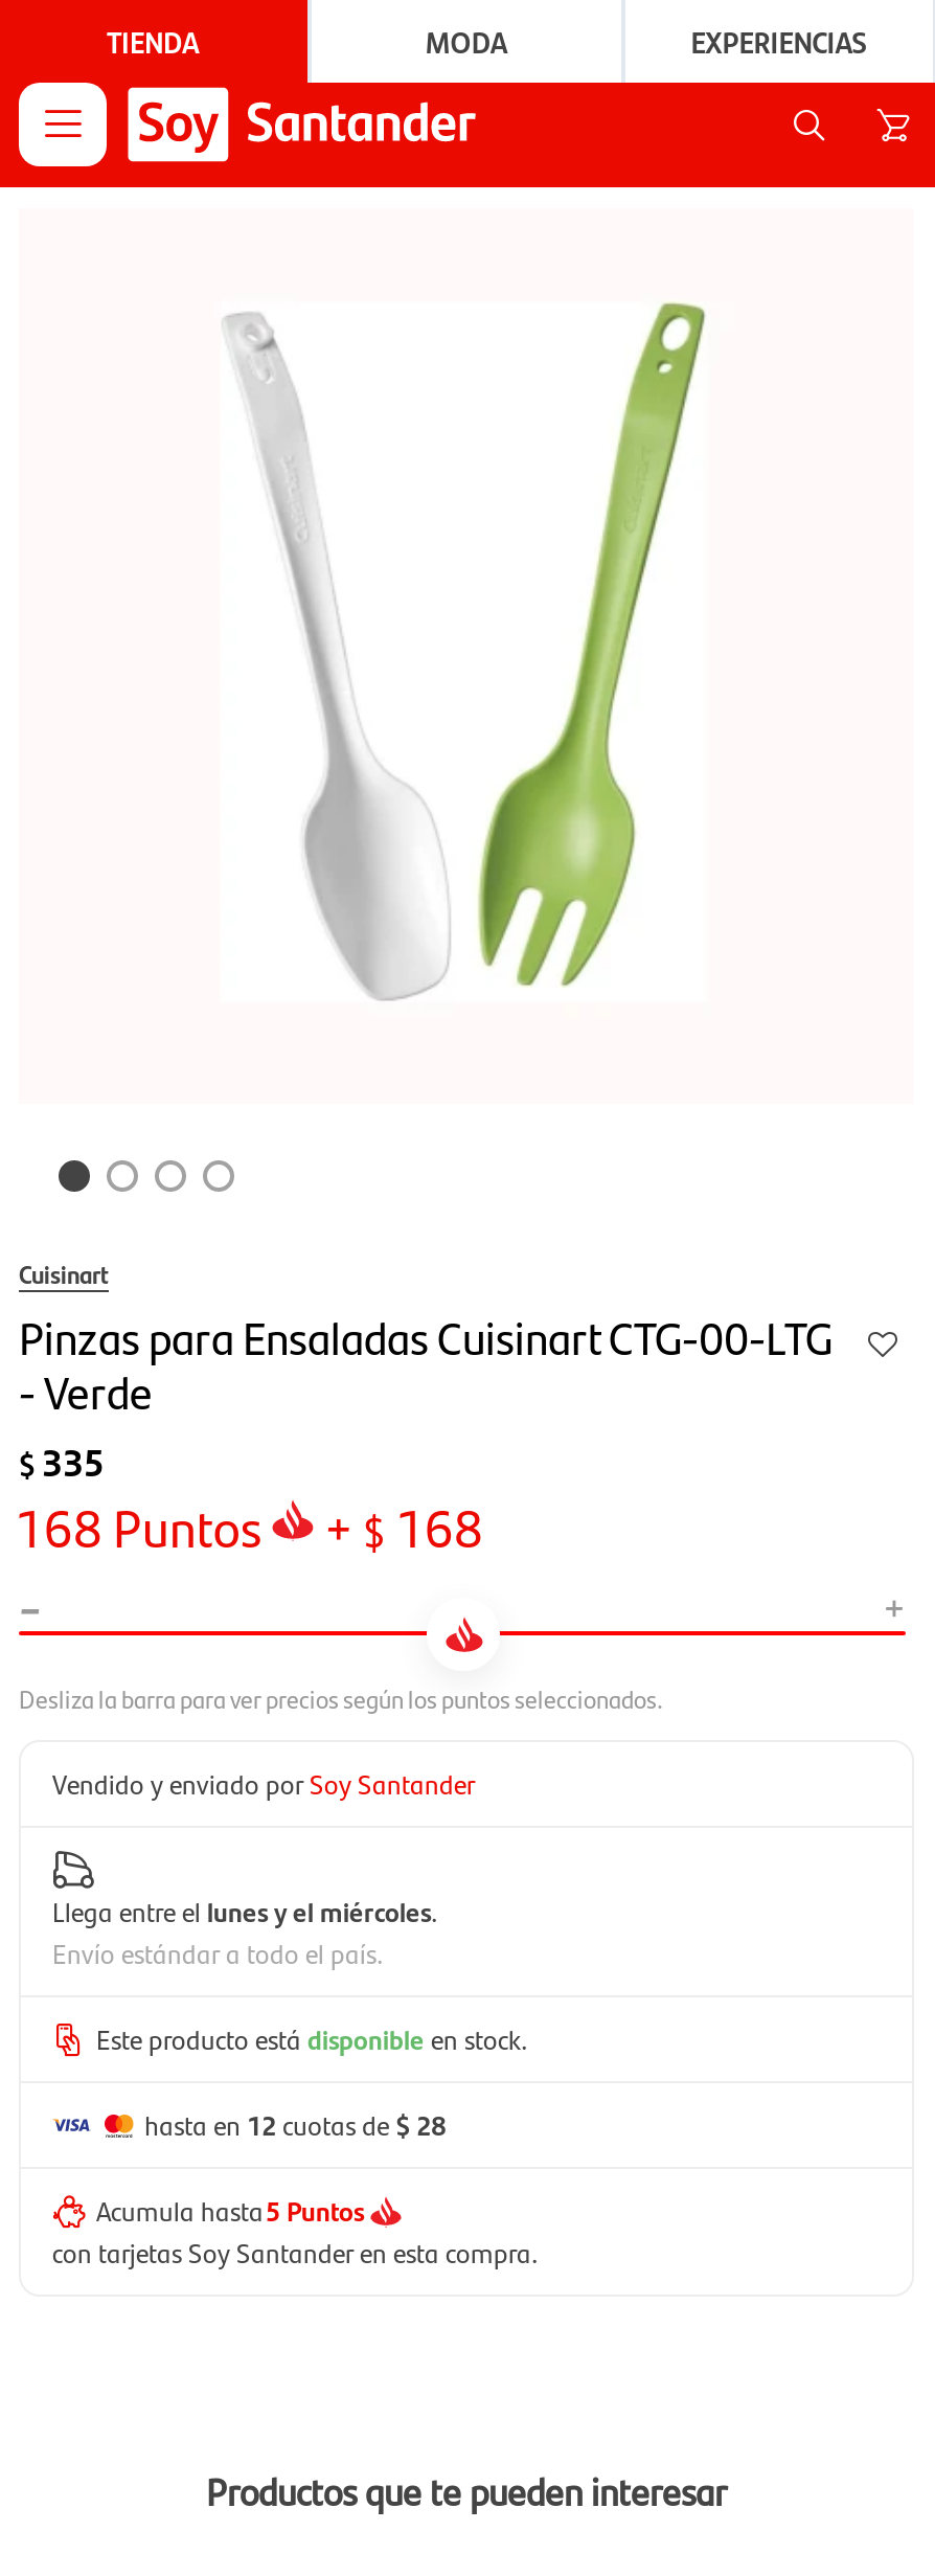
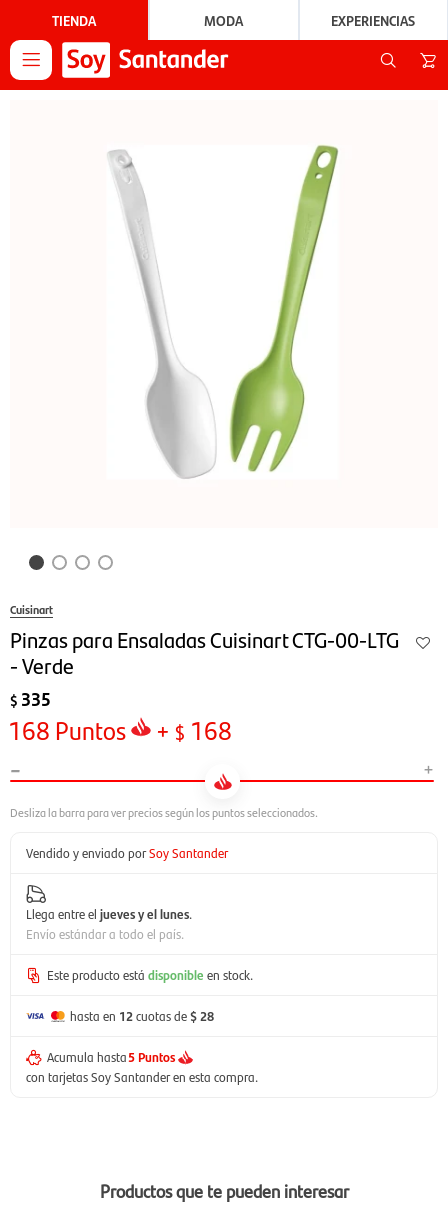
- Llega entre el lunes y el miércoles.
+ Llega entre el jueves y el lunes.
